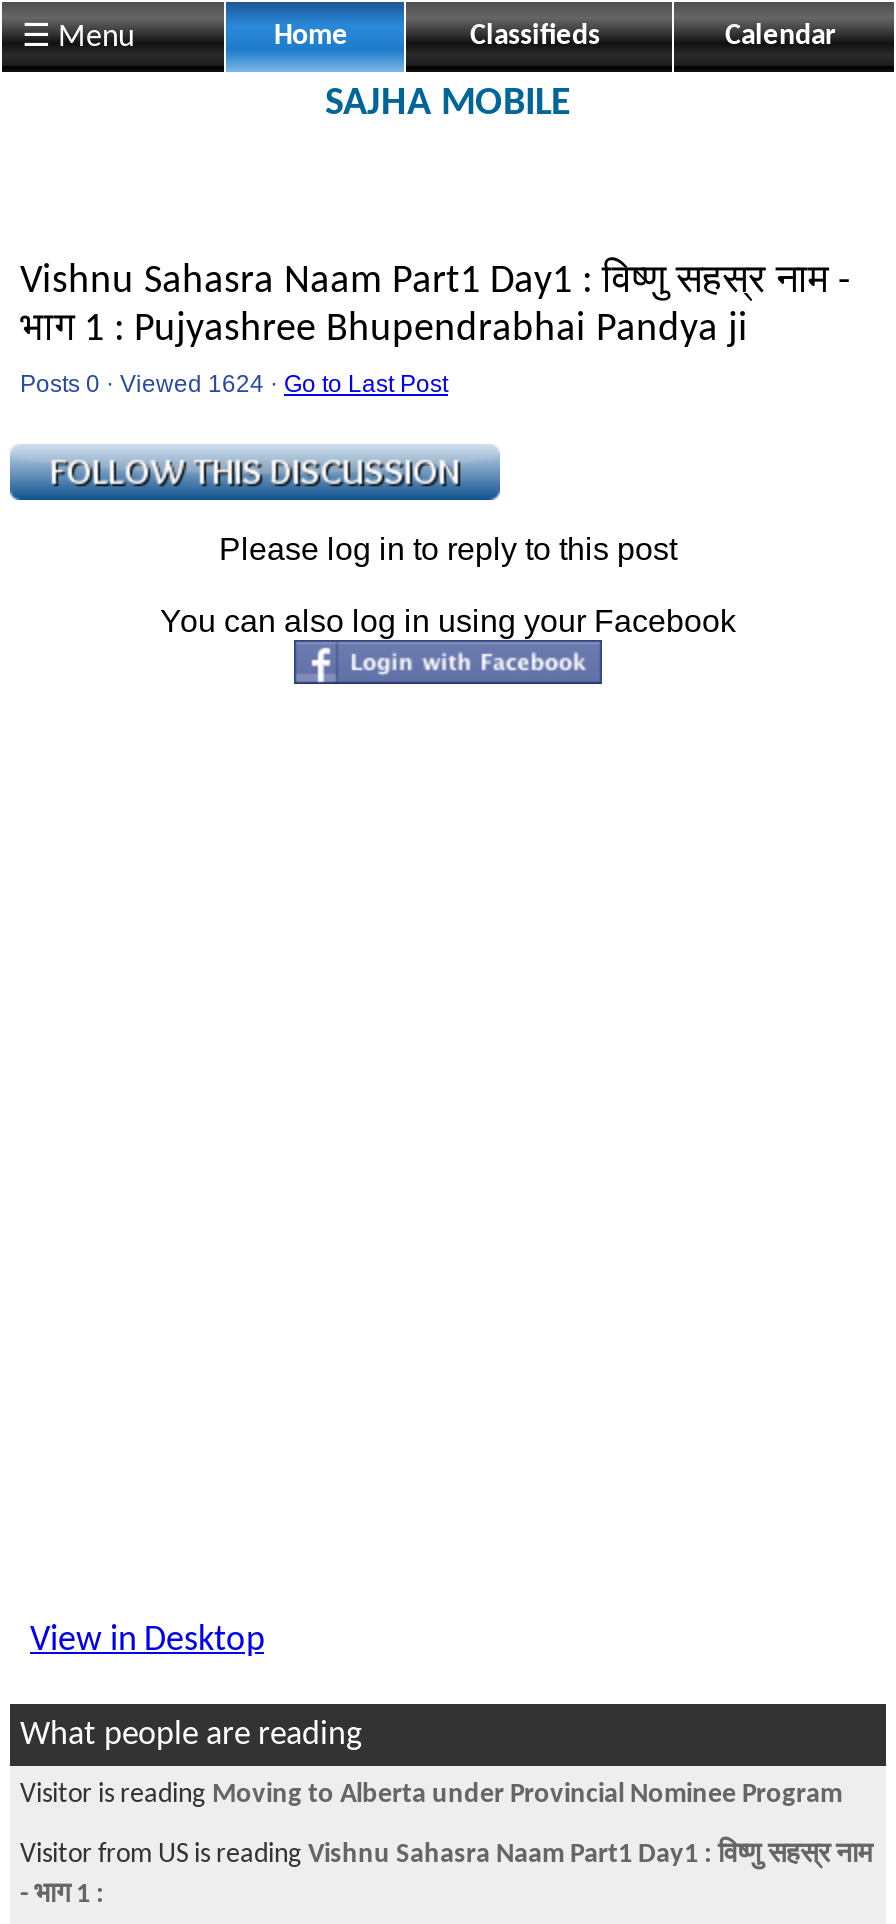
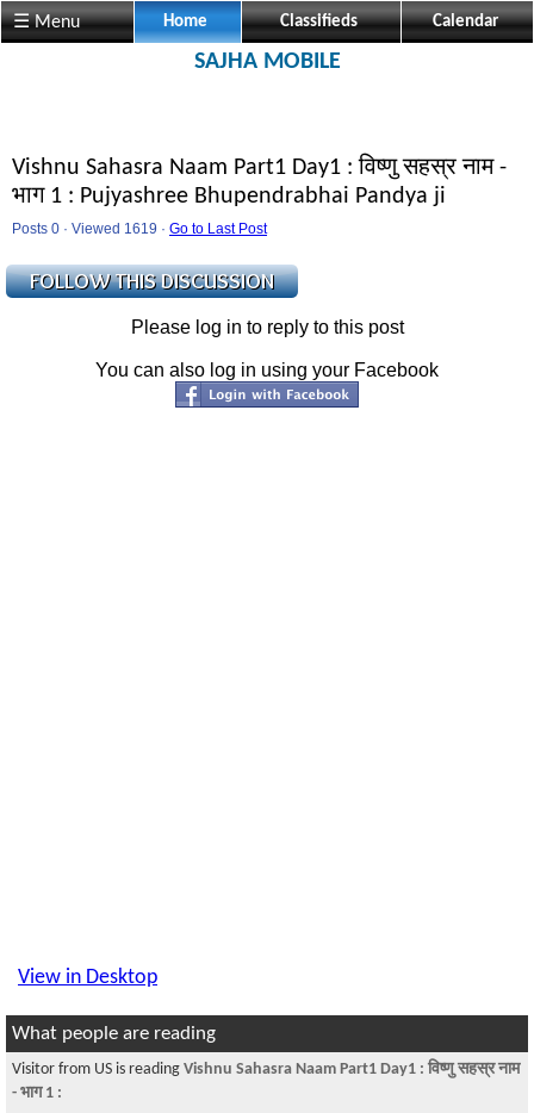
- Posts 0 · Viewed 1624 · Go to Last Post
+ Posts 0 · Viewed 1619 · Go to Last Post

- Visitor is reading Moving to Alberta under Provincial Nominee Program
